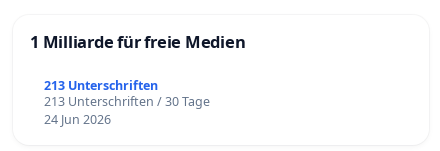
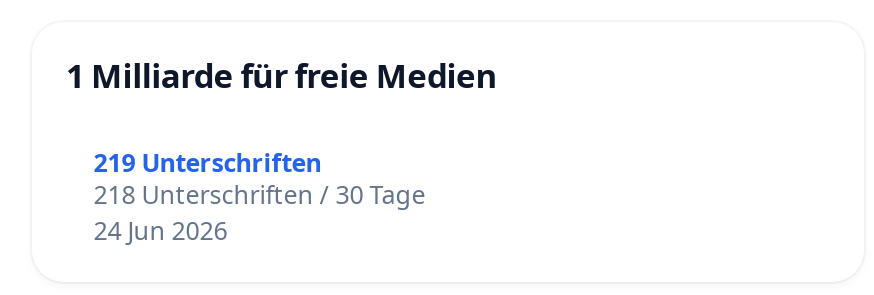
- 213 Unterschriften
+ 219 Unterschriften

- 213 Unterschriften / 30 Tage
+ 218 Unterschriften / 30 Tage
